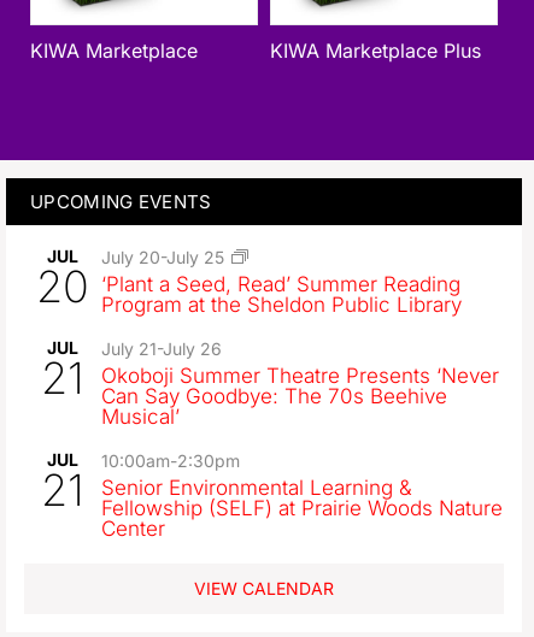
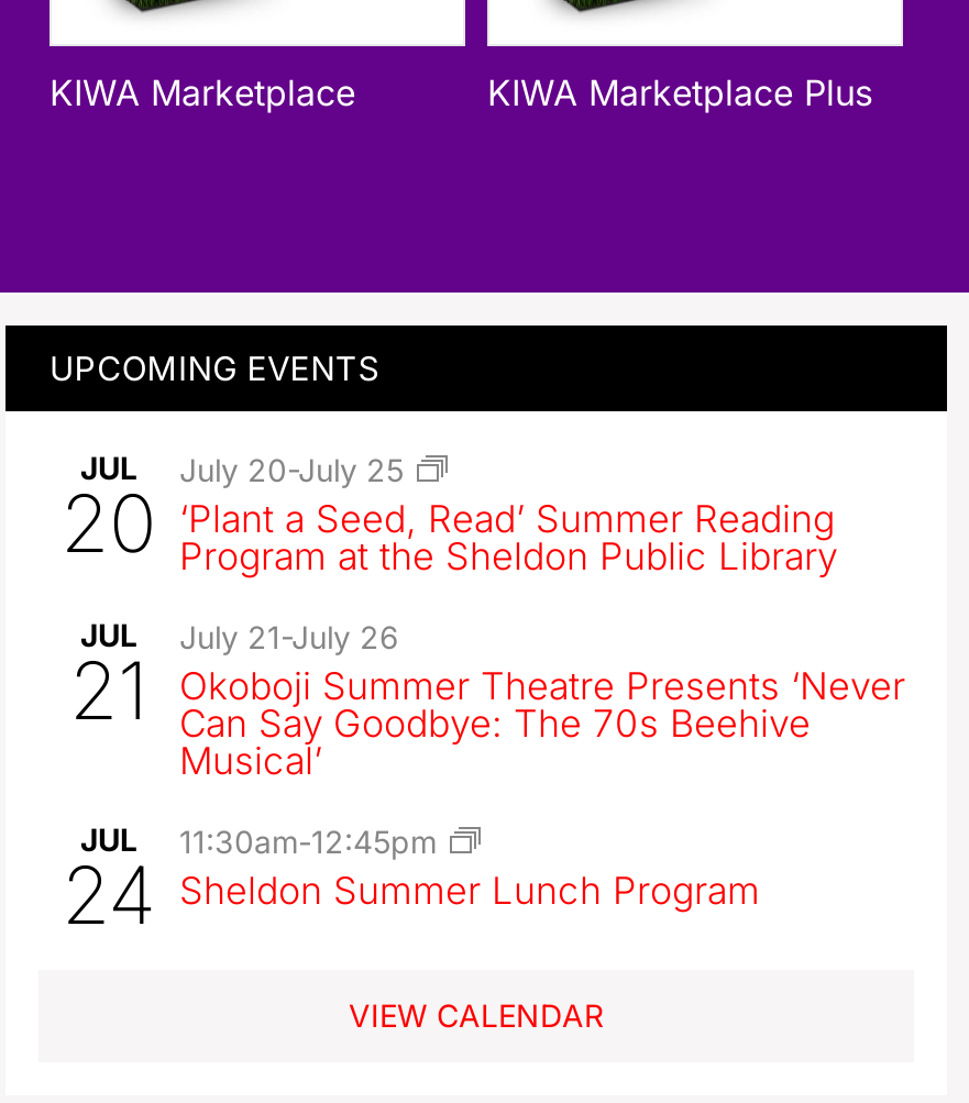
- 10:00am-2:30pm
- Senior Environmental Learning &
- Fellowship (SELF) at Prairie Woods Nature
- Center
+ 11:30am-12:45pm
+ Sheldon Summer Lunch Program

- 21
+ 24
